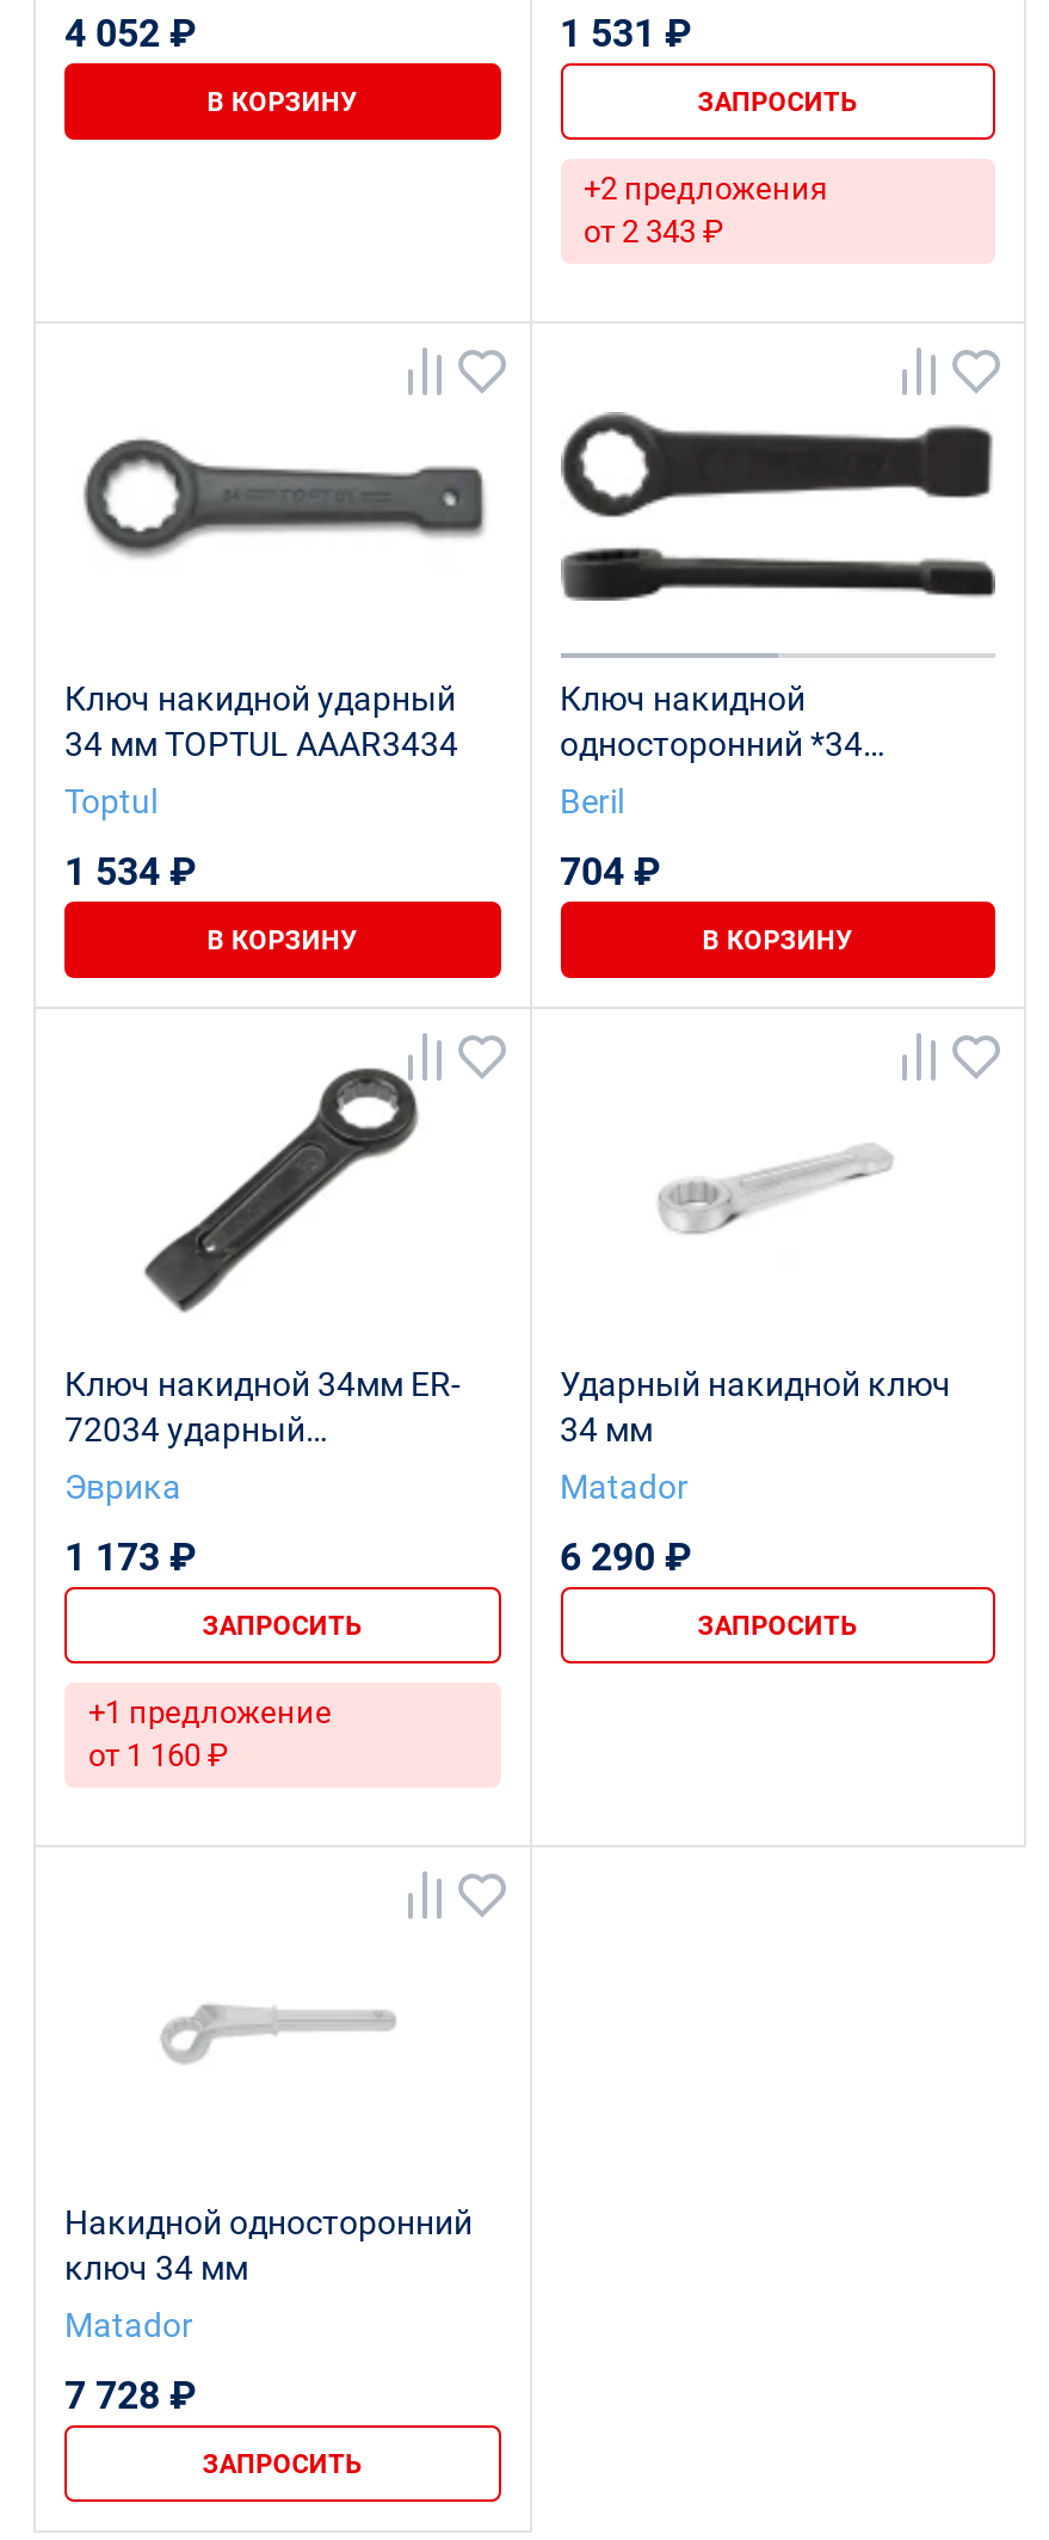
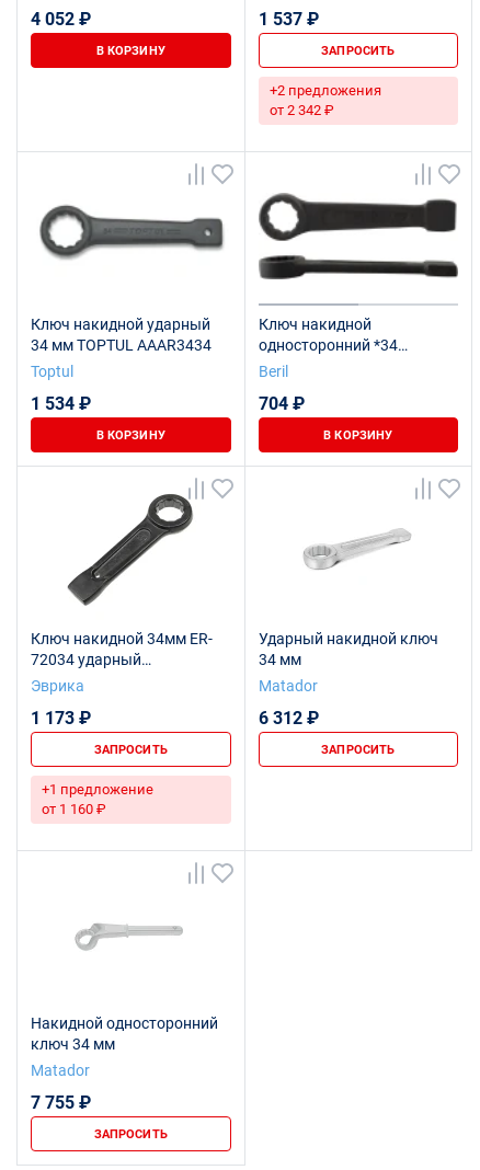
- 1 531 ₽
+ 1 537 ₽

- от 2 343 ₽
+ от 2 342 ₽

- 6 290 ₽
+ 6 312 ₽

- 7 728 ₽
+ 7 755 ₽
